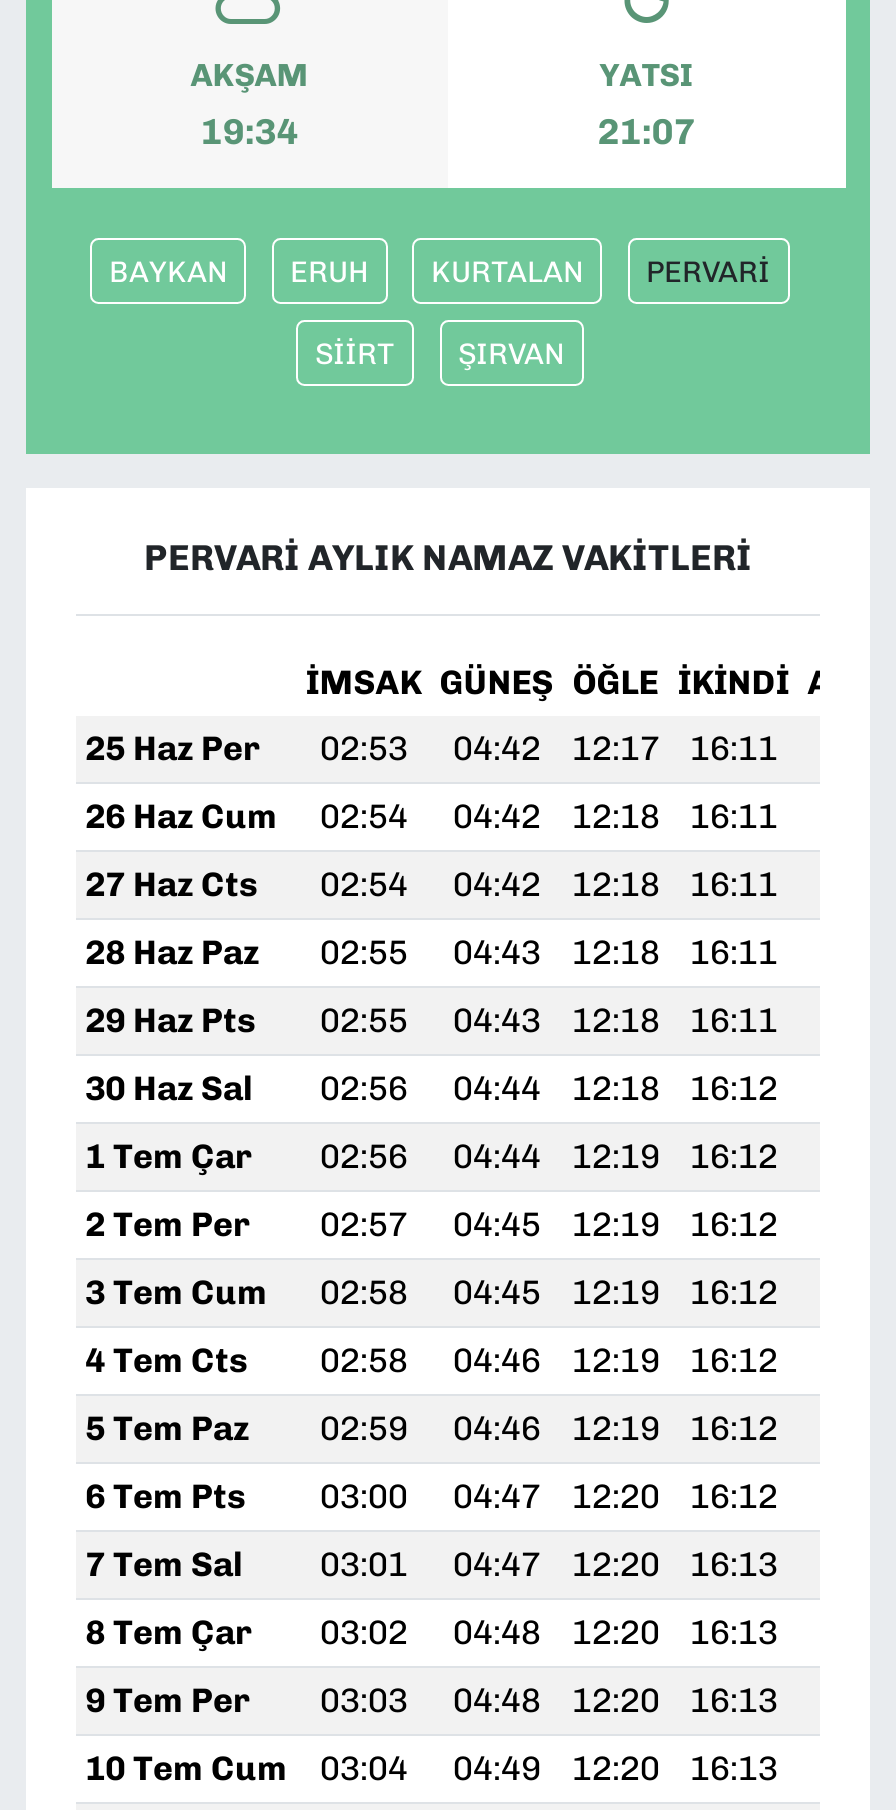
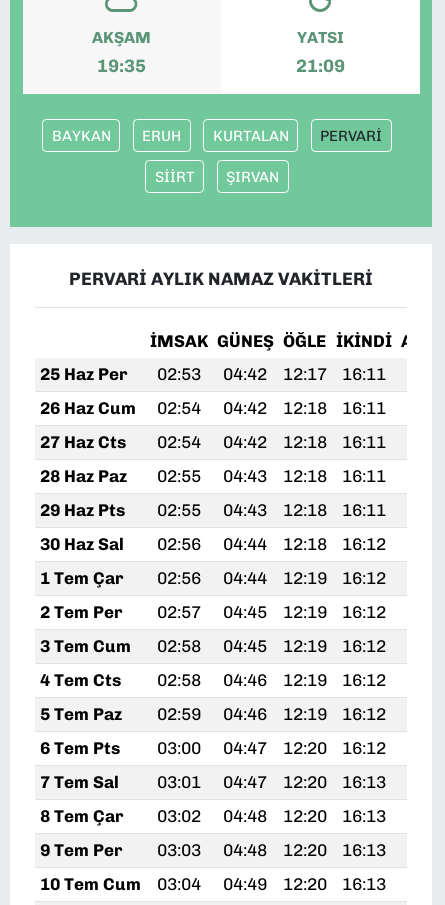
- 19:34
+ 19:35

- 21:07
+ 21:09
